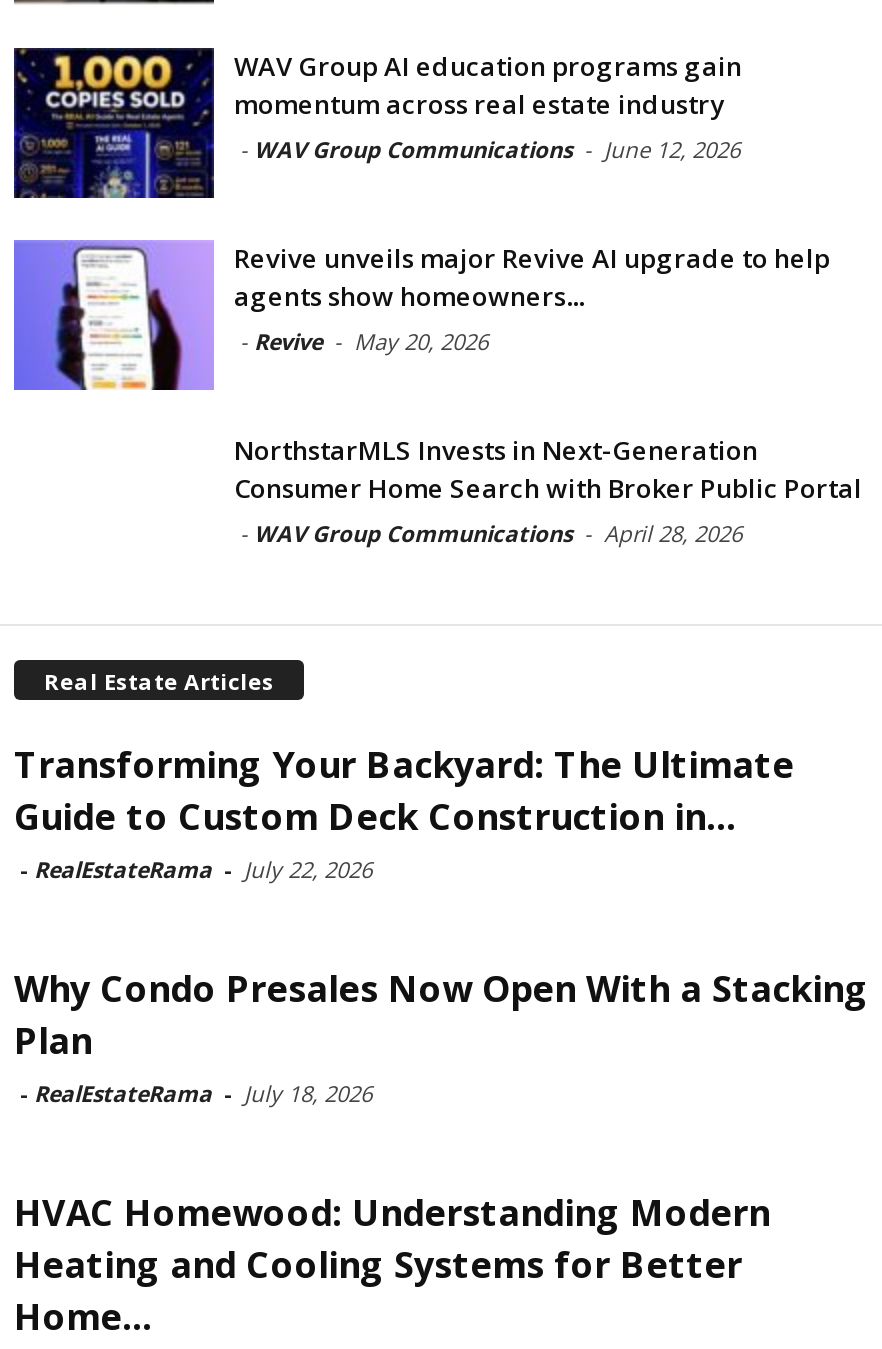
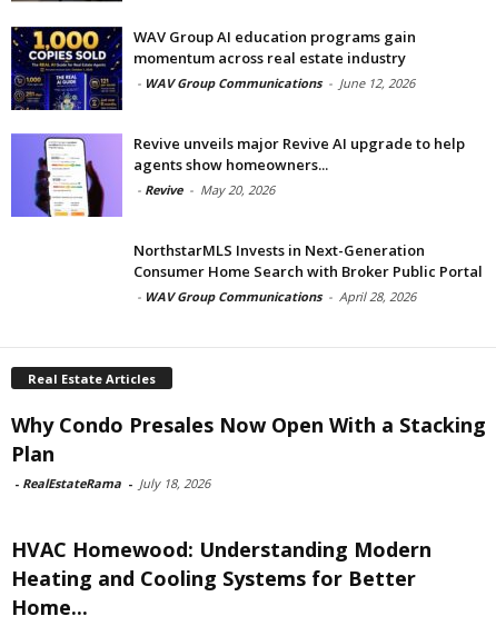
- Transforming Your Backyard: The Ultimate
- Guide to Custom Deck Construction in...
- - RealEstateRama - July 22, 2026
